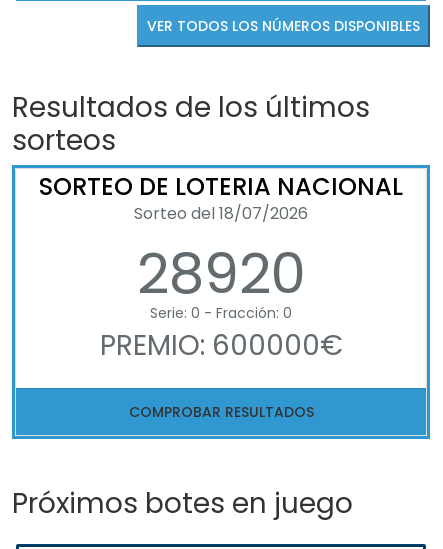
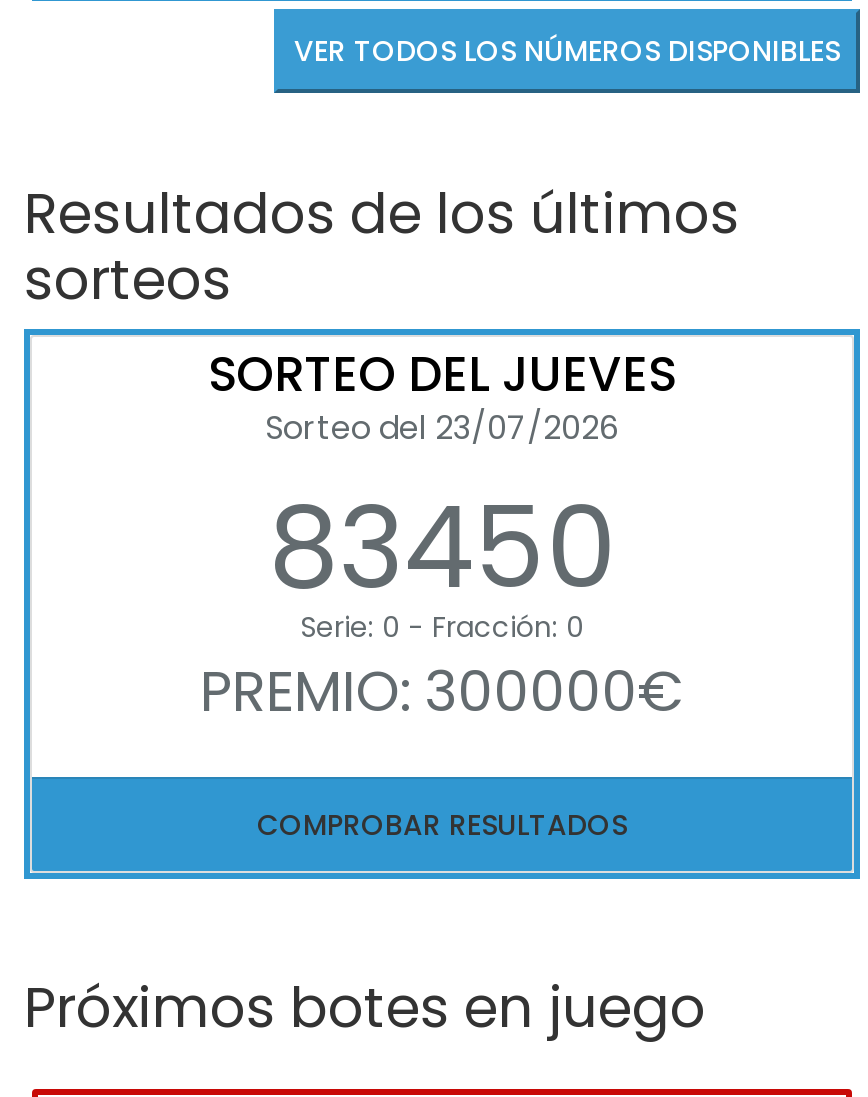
- SORTEO DE LOTERIA NACIONAL
- Sorteo del 18/07/2026
- 28920
+ SORTEO DEL JUEVES
+ Sorteo del 23/07/2026
+ 83450

- PREMIO: 600000€
+ PREMIO: 300000€
